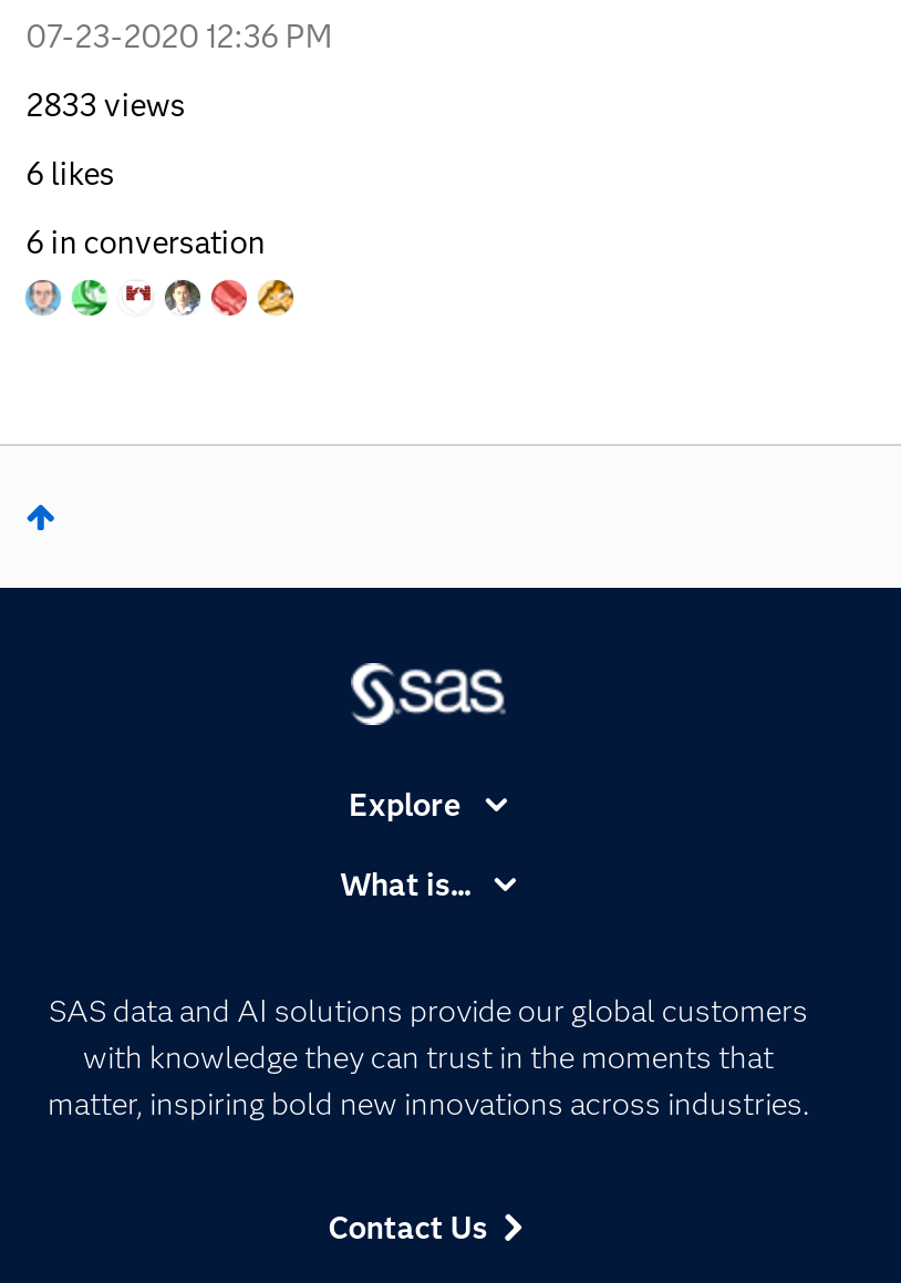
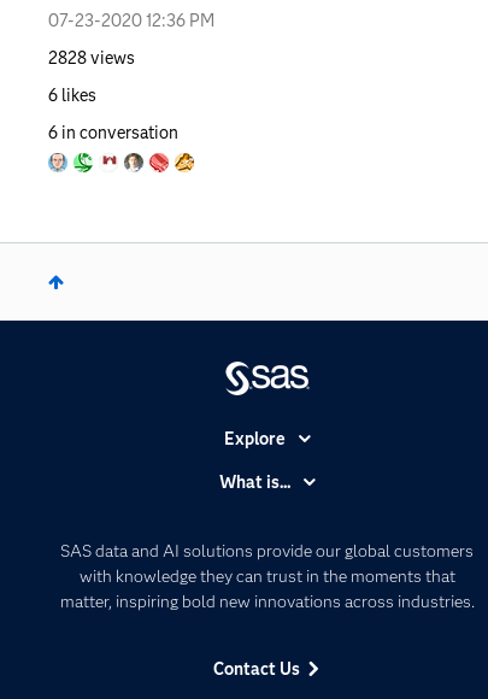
- 2833 views
+ 2828 views
